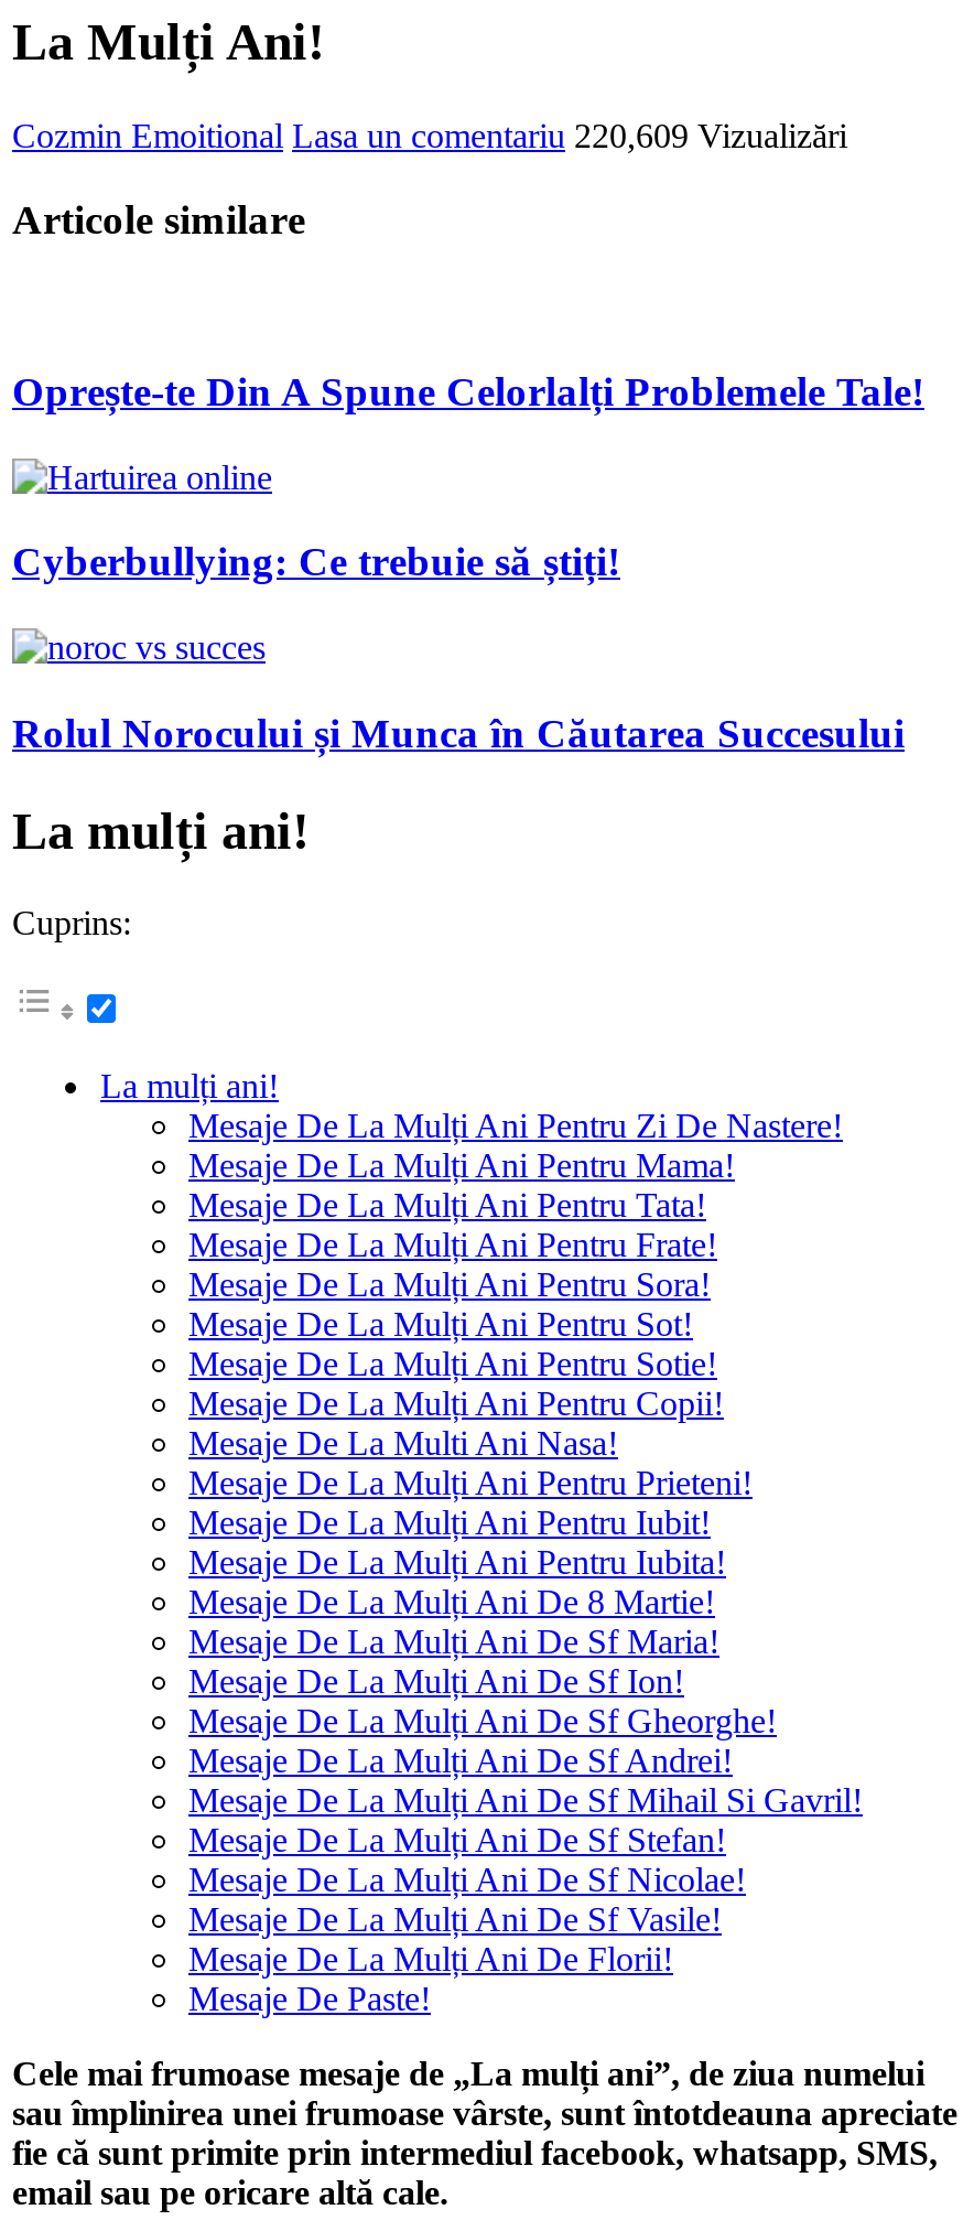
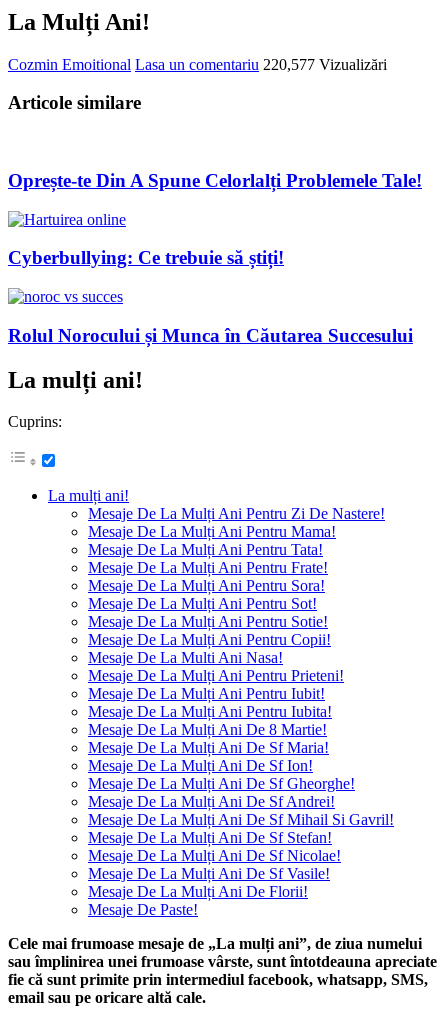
- Cozmin Emoitional Lasa un comentariu 220,609 Vizualizări
+ Cozmin Emoitional Lasa un comentariu 220,577 Vizualizări
